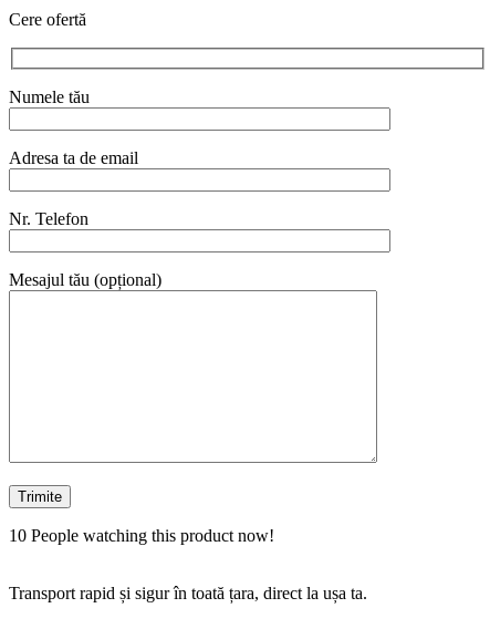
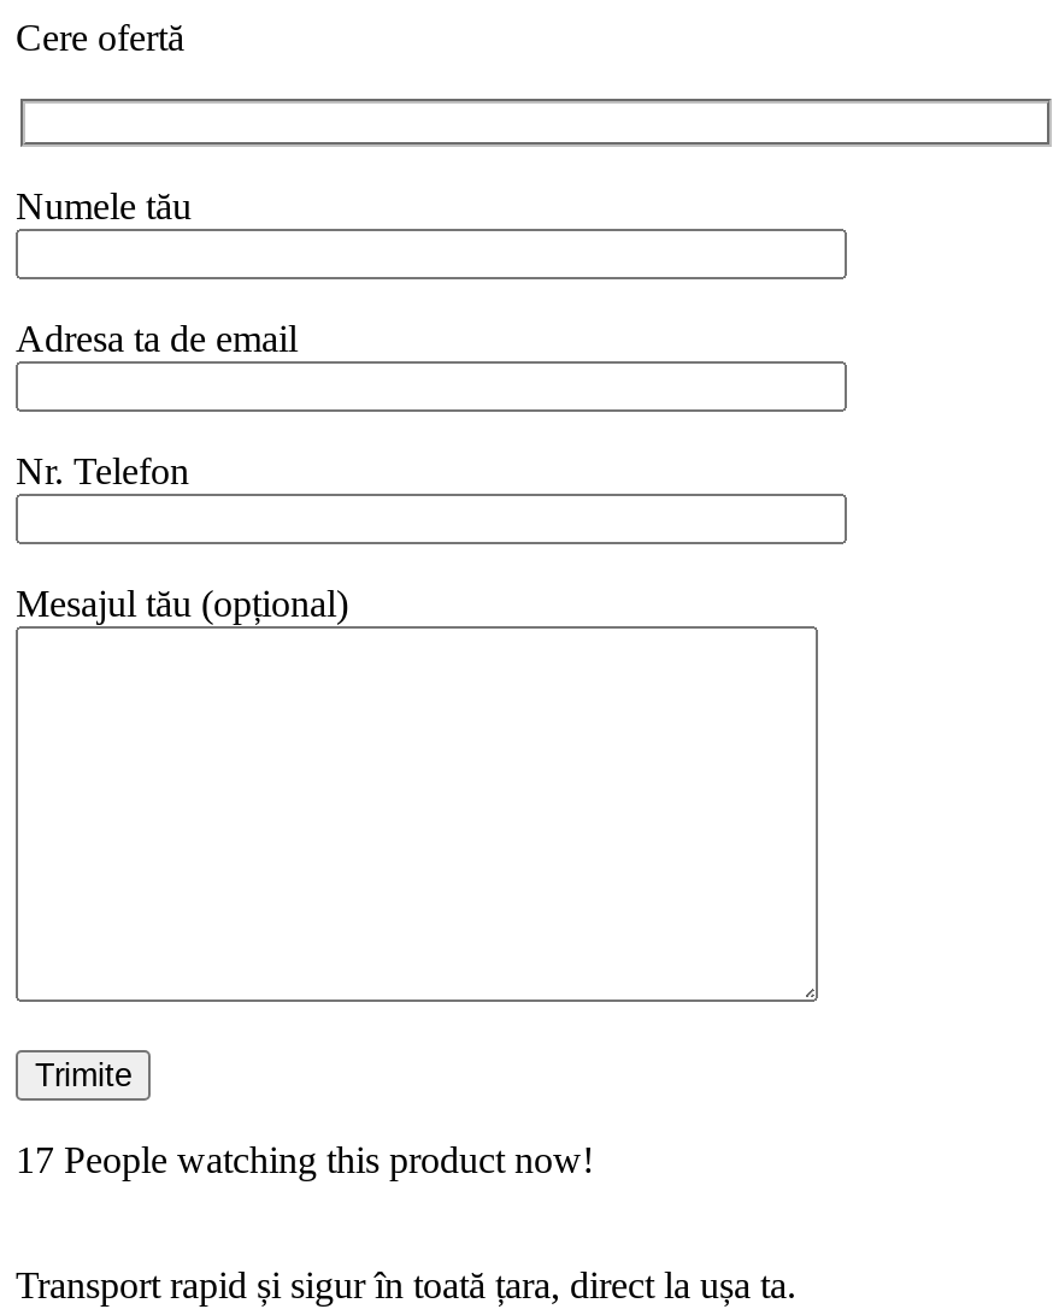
- 10 People watching this product now!
+ 17 People watching this product now!
